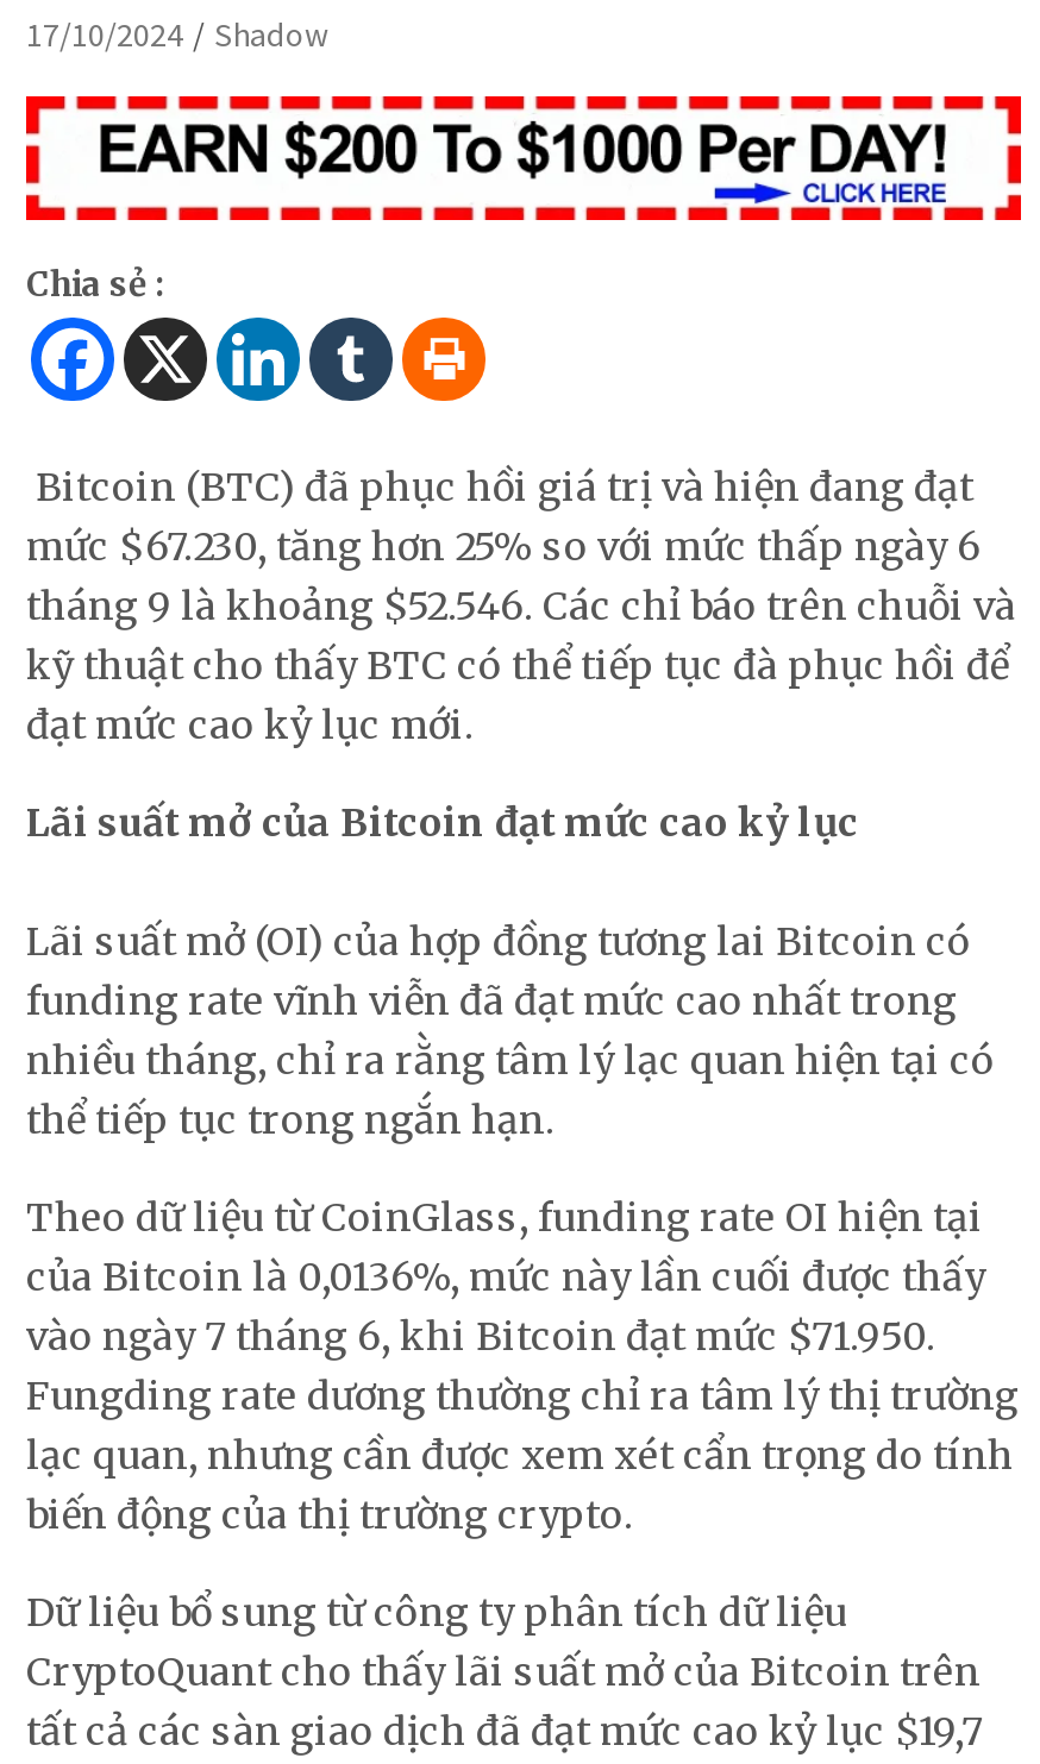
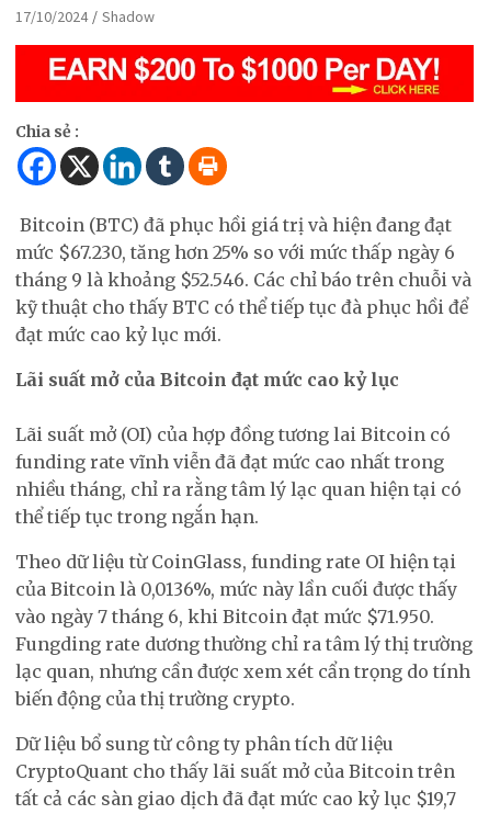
- [image]
+ [image]
